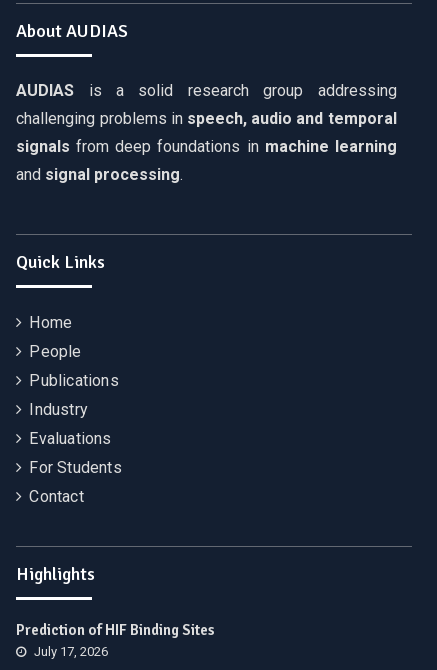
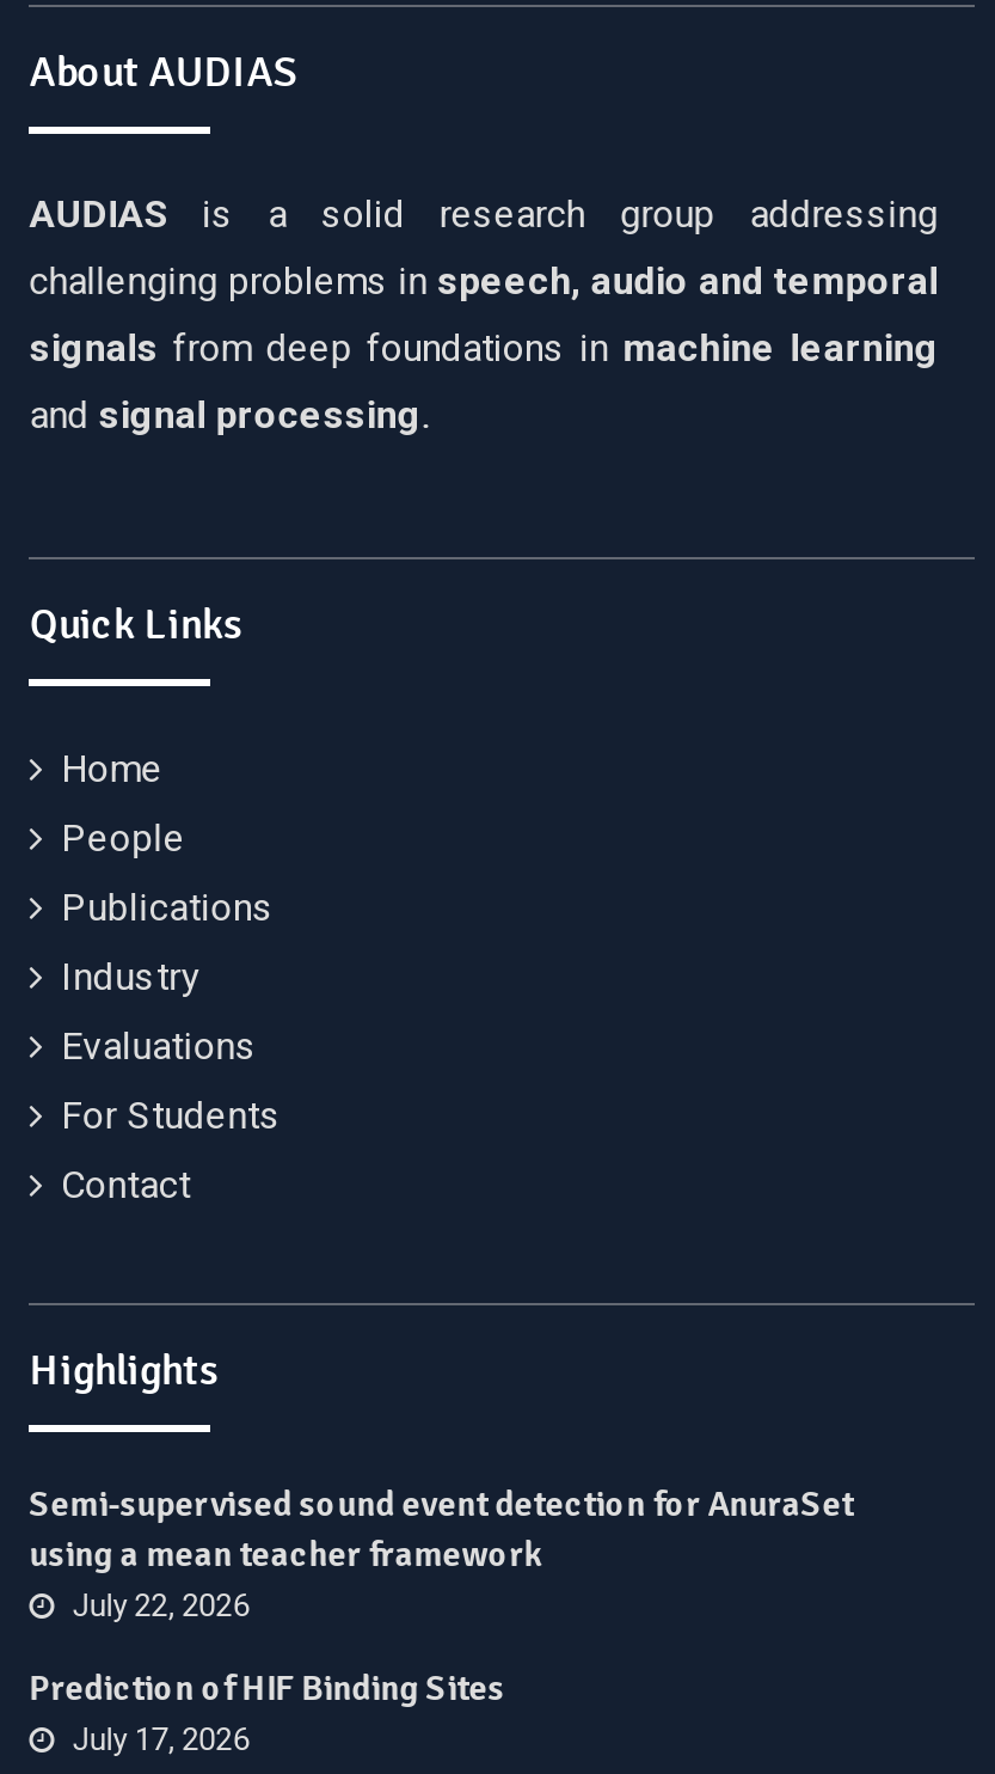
+ Semi-supervised sound event detection for AnuraSet
+ using a mean teacher framework
+ July 22, 2026
